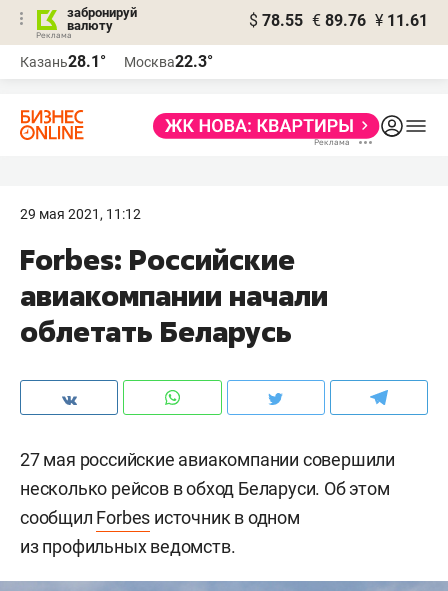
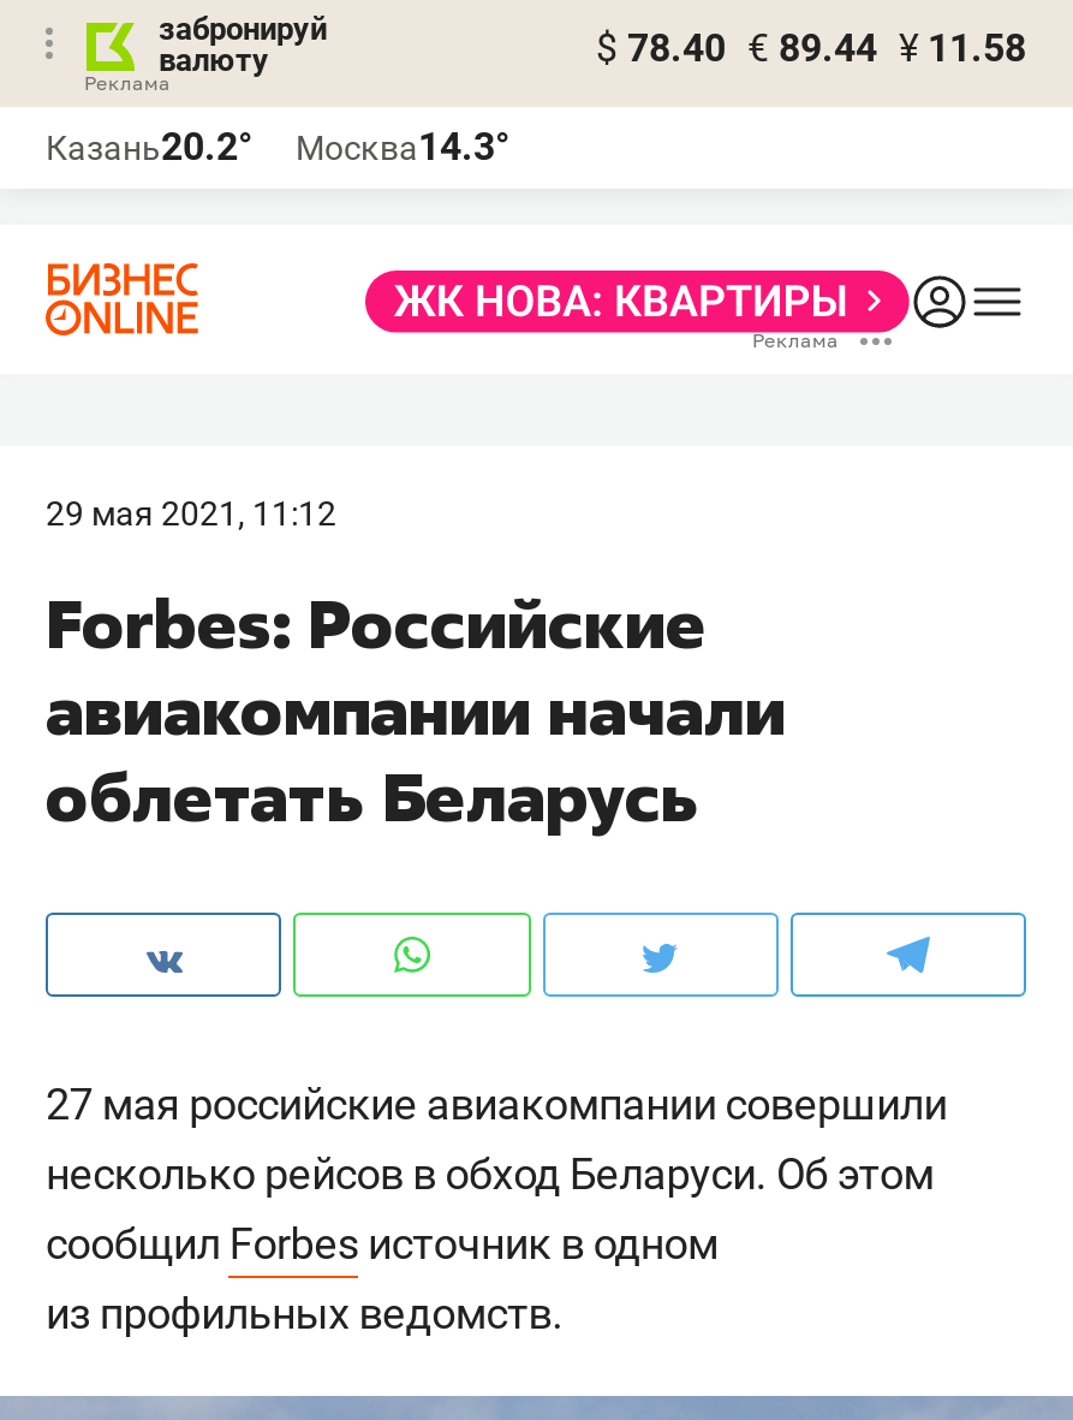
- $ 78.55 € 89.76 ¥ 11.61
+ $ 78.40 € 89.44 ¥ 11.58

- Казань28.1°
+ Казань20.2°

- Москва22.3°
+ Москва14.3°
